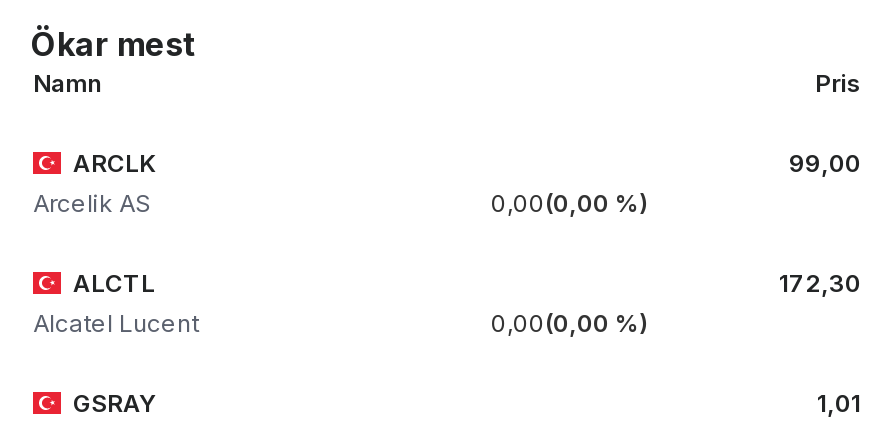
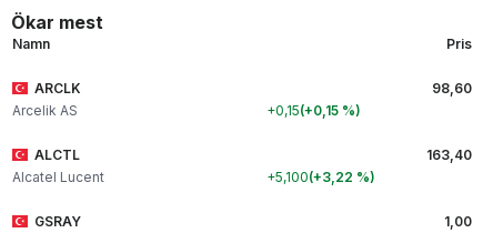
- 99,00
+ 98,60

- 0,00 0,00 %
+ +0,15 +0,15 %

- 172,30
+ 163,40

- 0,00 0,00 %
+ +5,100 +3,22 %

- 1,01
+ 1,00
